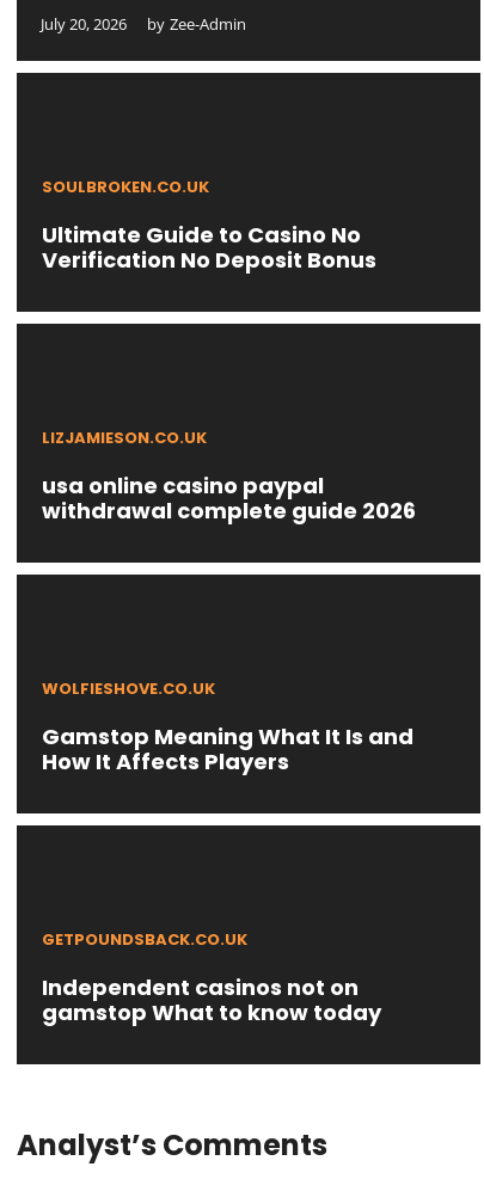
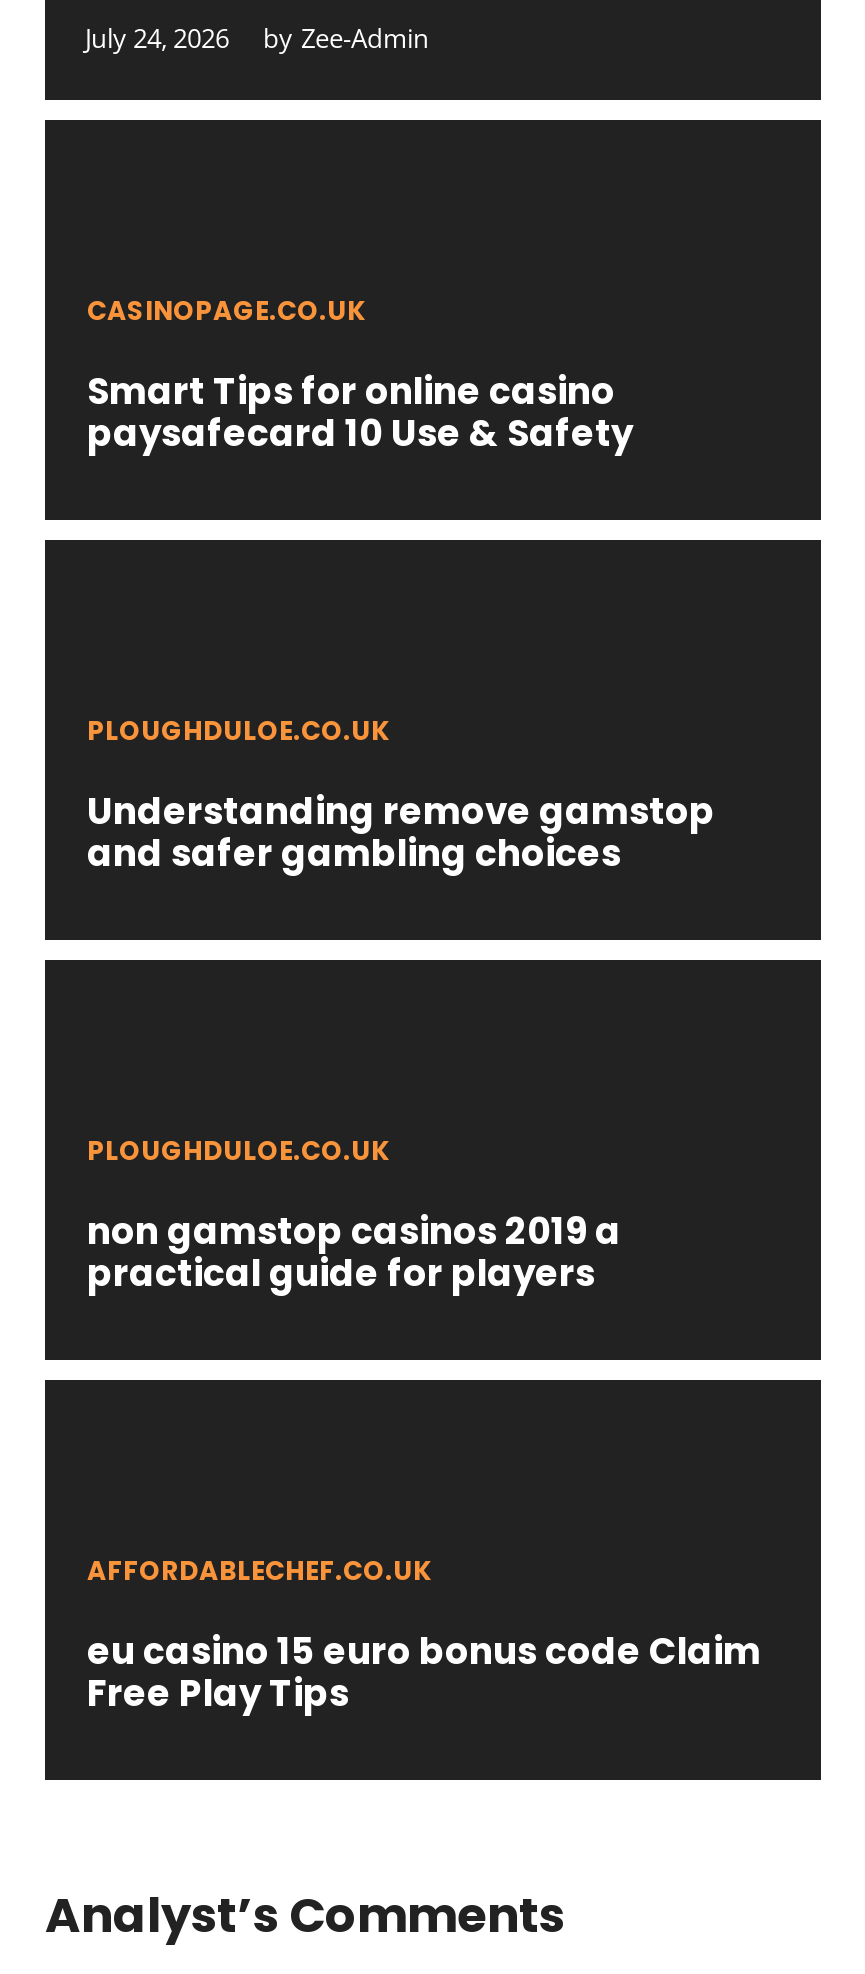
- July 20, 2026 by Zee-Admin
+ July 24, 2026 by Zee-Admin

- SOULBROKEN.CO.UK
+ CASINOPAGE.CO.UK

- Ultimate Guide to Casino No
- Verification No Deposit Bonus
+ Smart Tips for online casino
+ paysafecard 10 Use & Safety

- LIZJAMIESON.CO.UK
+ PLOUGHDULOE.CO.UK

- usa online casino paypal
- withdrawal complete guide 2026
+ Understanding remove gamstop
+ and safer gambling choices

- WOLFIESHOVE.CO.UK
+ PLOUGHDULOE.CO.UK

- Gamstop Meaning What It Is and
- How It Affects Players
+ non gamstop casinos 2019 a
+ practical guide for players

- GETPOUNDSBACK.CO.UK
+ AFFORDABLECHEF.CO.UK

- Independent casinos not on
- gamstop What to know today
+ eu casino 15 euro bonus code Claim
+ Free Play Tips
